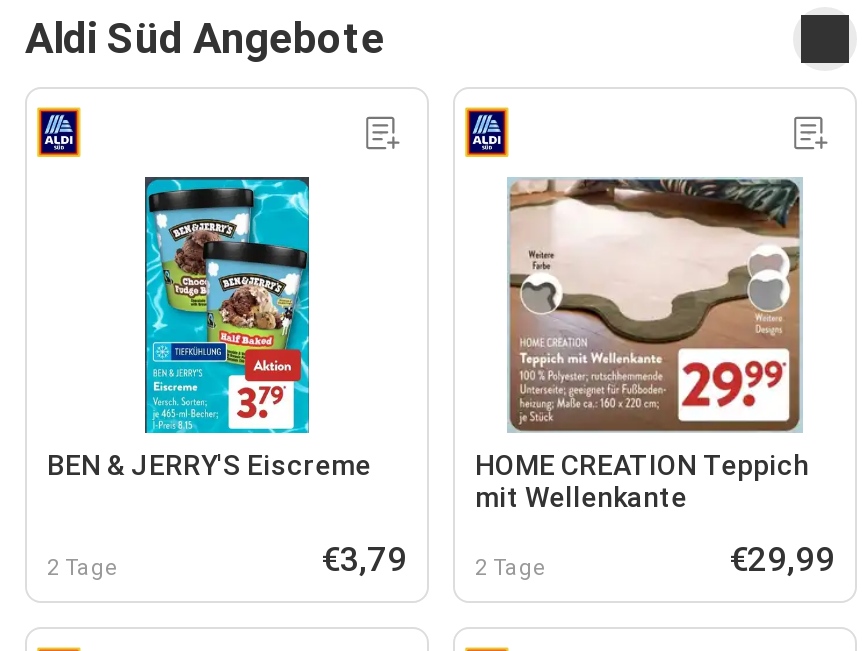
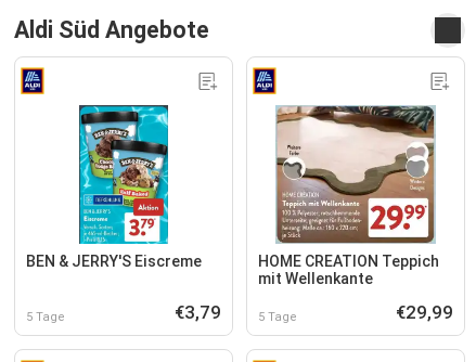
- 2 Tage
+ 5 Tage

- 2 Tage
+ 5 Tage
